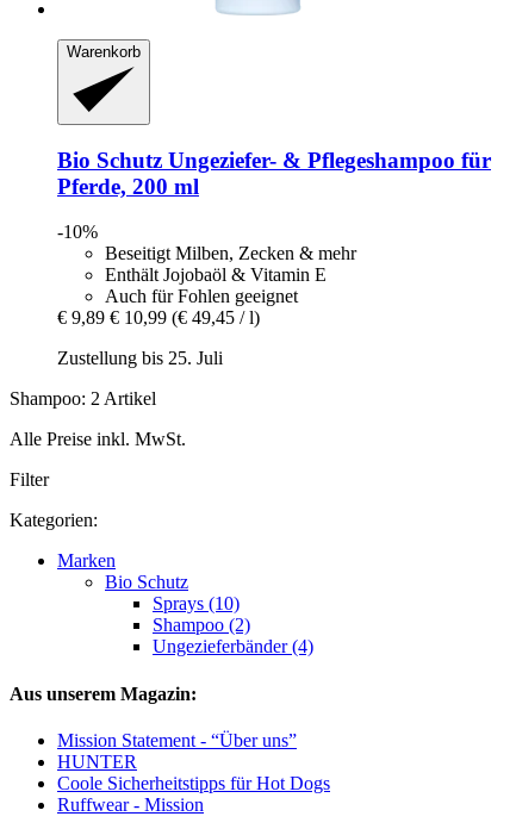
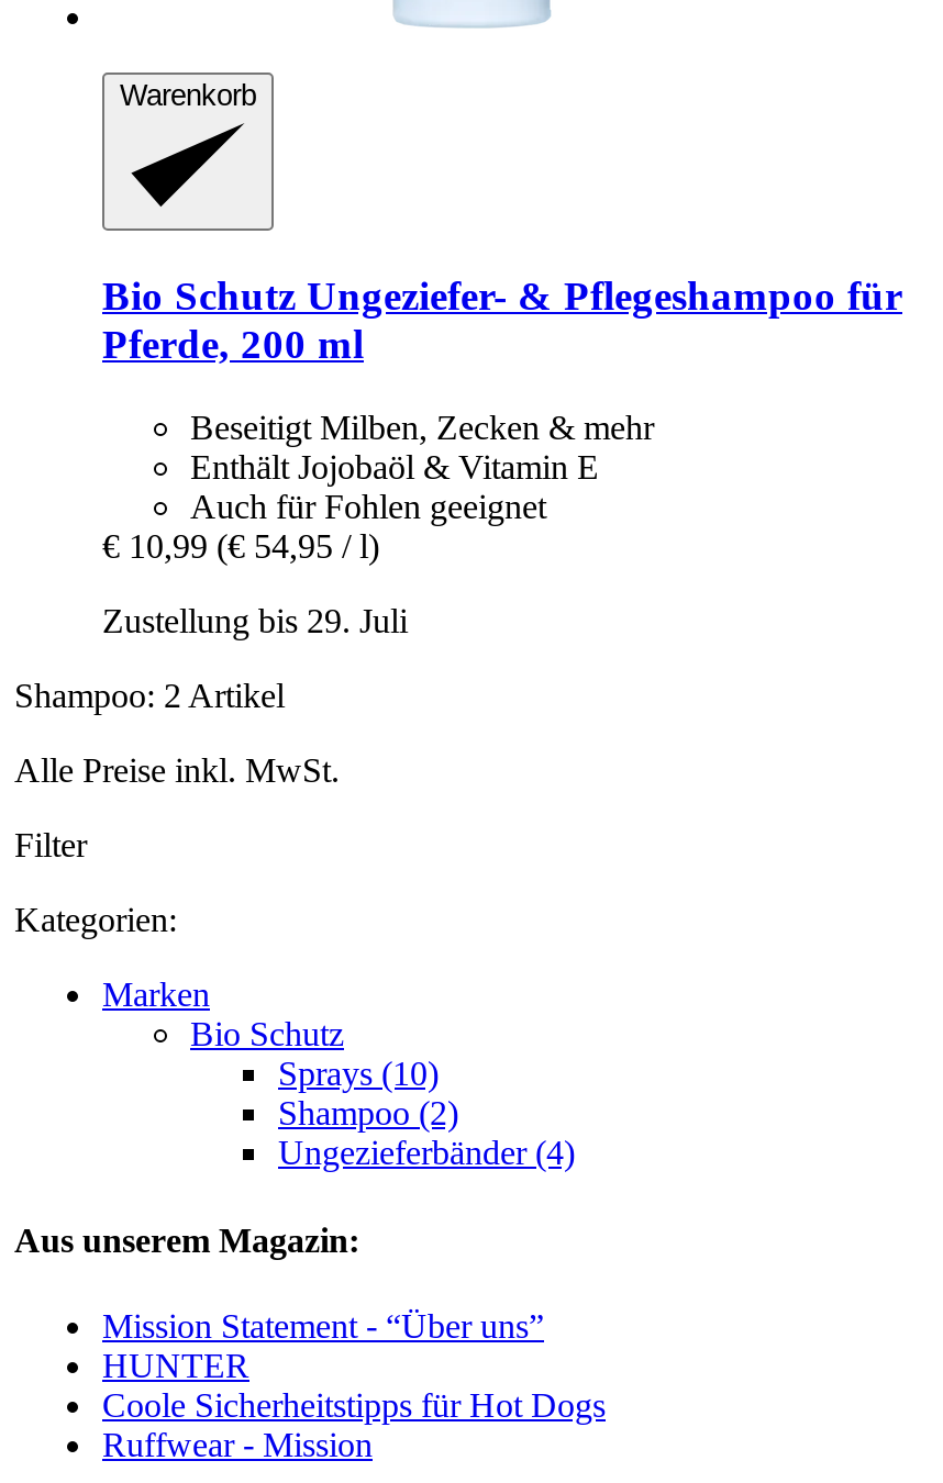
- -10%

- € 9,89 € 10,99 (€ 49,45 / l)
+ € 10,99 (€ 54,95 / l)

- Zustellung bis 25. Juli
+ Zustellung bis 29. Juli
